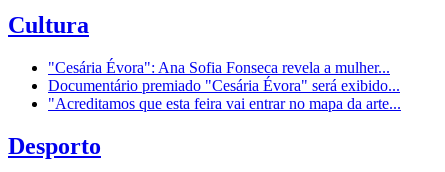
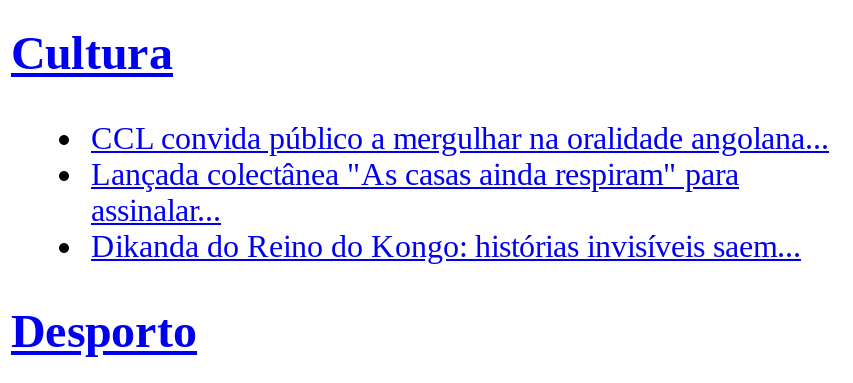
- "Cesária Évora": Ana Sofia Fonseca revela a mulher...
- Documentário premiado "Cesária Évora" será exibido...
- "Acreditamos que esta feira vai entrar no mapa da arte...
+ CCL convida público a mergulhar na oralidade angolana...
+ Lançada colectânea "As casas ainda respiram" para
+ assinalar...
+ Dikanda do Reino do Kongo: histórias invisíveis saem...
